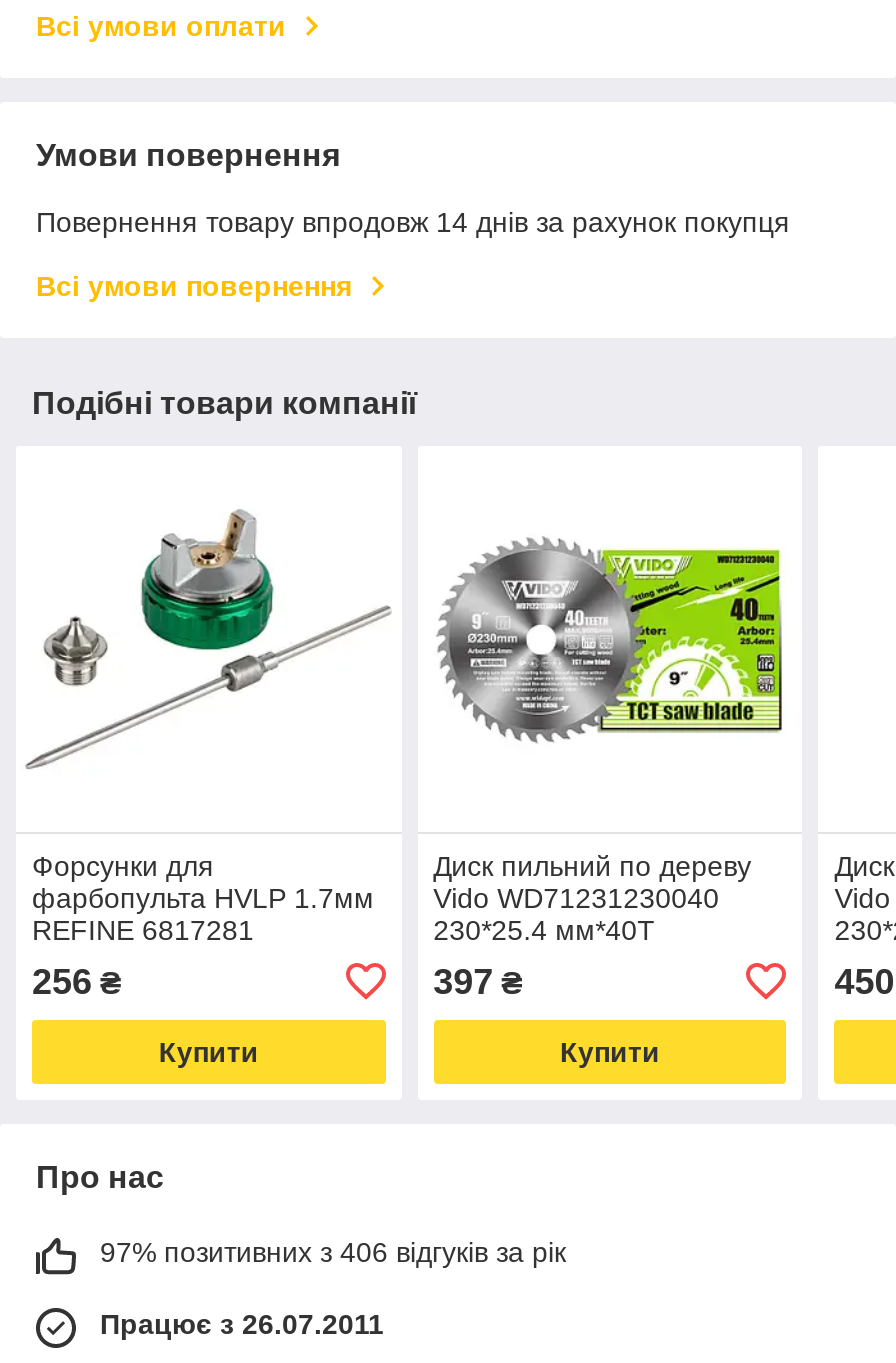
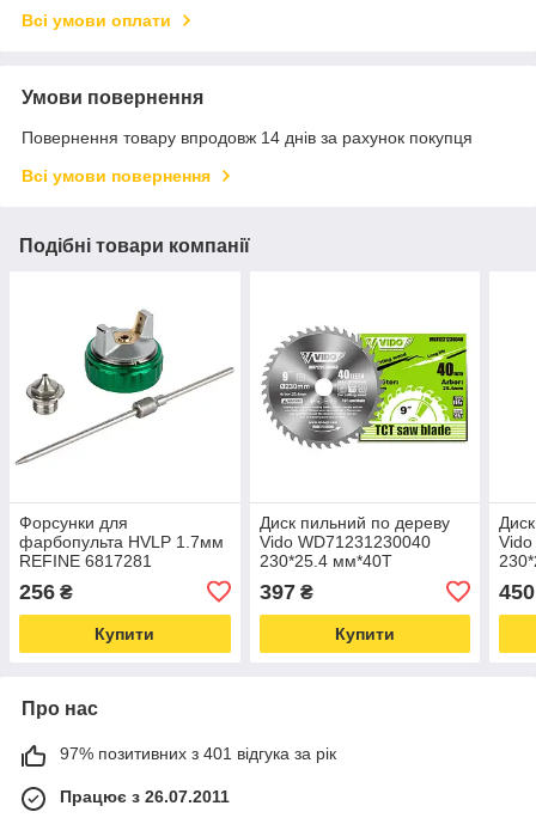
- 97% позитивних з 406 відгуків за рік
+ 97% позитивних з 401 відгука за рік
